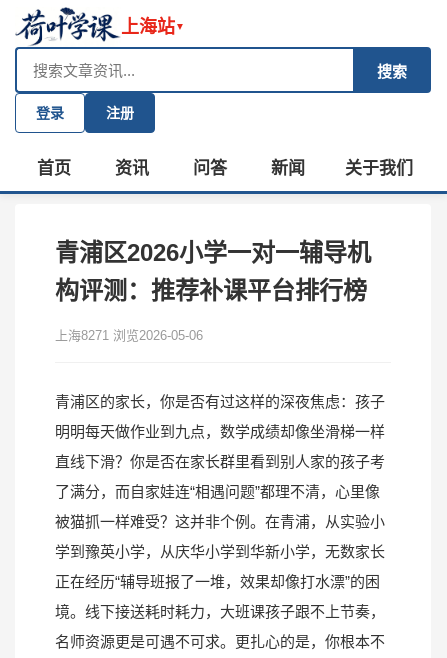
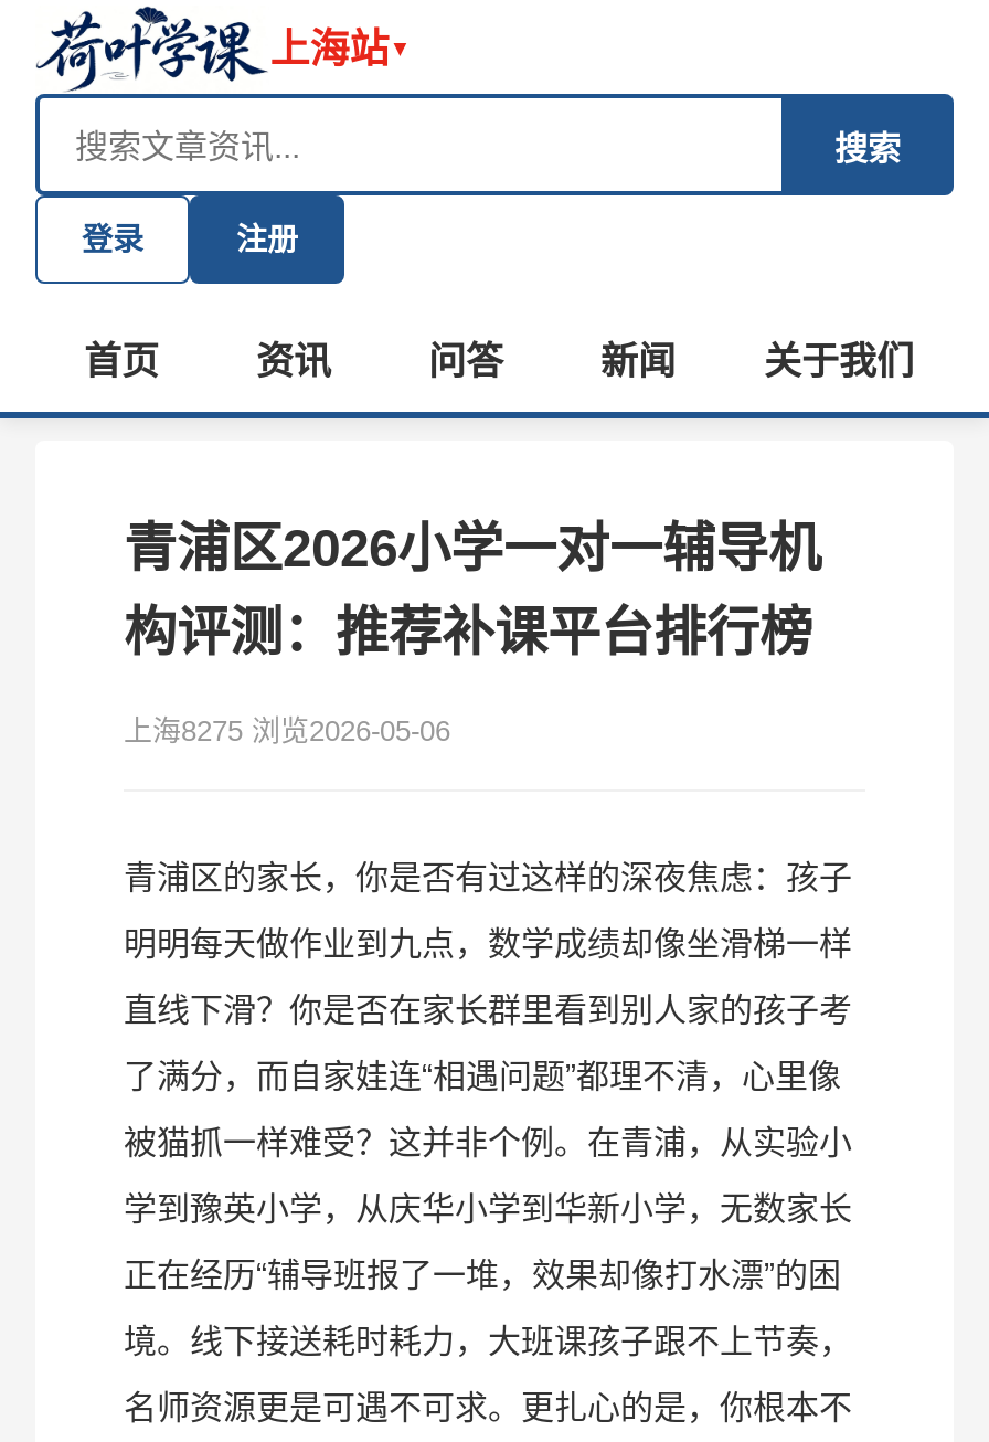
- 上海8271 浏览2026-05-06
+ 上海8275 浏览2026-05-06
